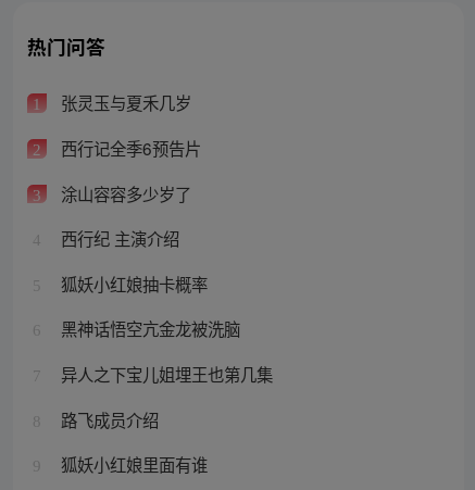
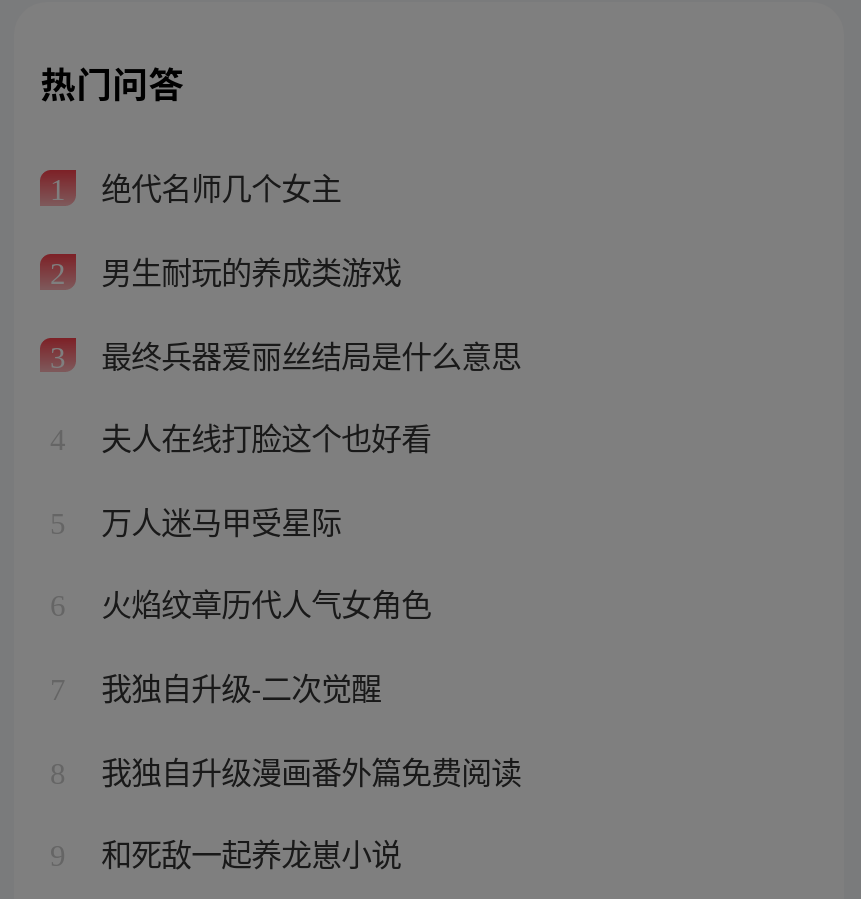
- 张灵玉与夏禾几岁
+ 绝代名师几个女主

- 西行记全季6预告片
+ 男生耐玩的养成类游戏

- 涂山容容多少岁了
+ 最终兵器爱丽丝结局是什么意思

- 西行纪 主演介绍
+ 夫人在线打脸这个也好看

- 狐妖小红娘抽卡概率
+ 万人迷马甲受星际

- 黑神话悟空亢金龙被洗脑
+ 火焰纹章历代人气女角色

- 异人之下宝儿姐埋王也第几集
+ 我独自升级-二次觉醒

- 路飞成员介绍
+ 我独自升级漫画番外篇免费阅读

- 狐妖小红娘里面有谁
+ 和死敌一起养龙崽小说
